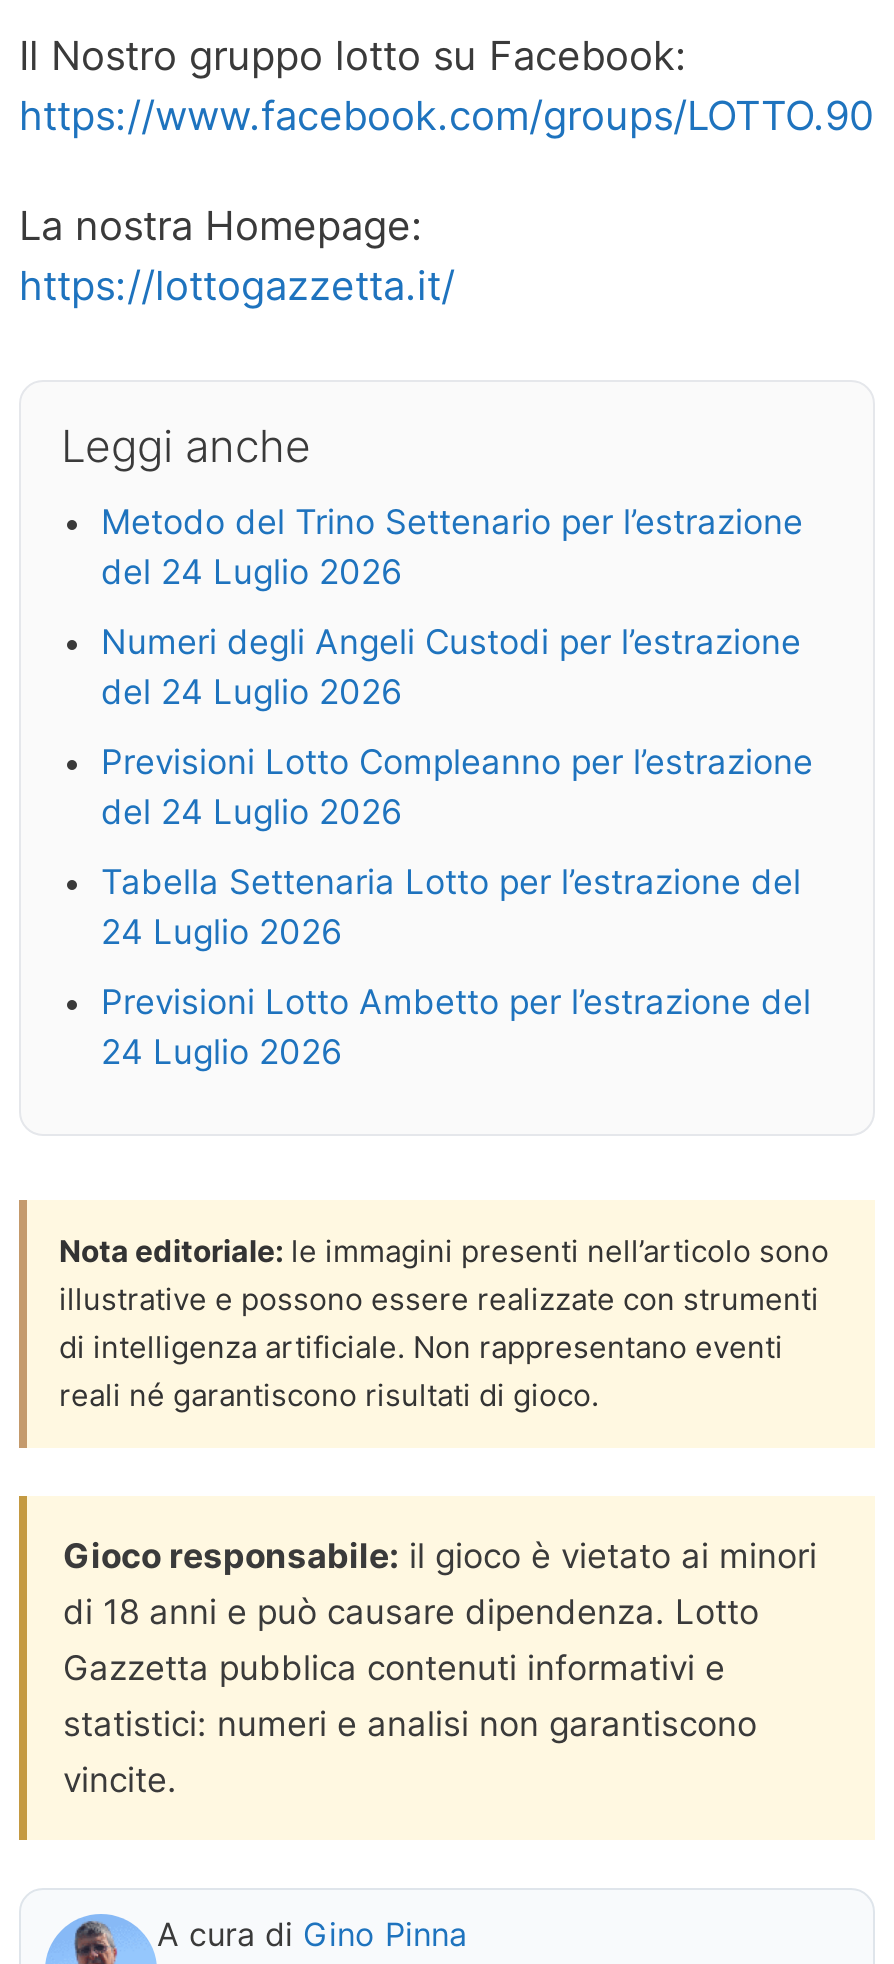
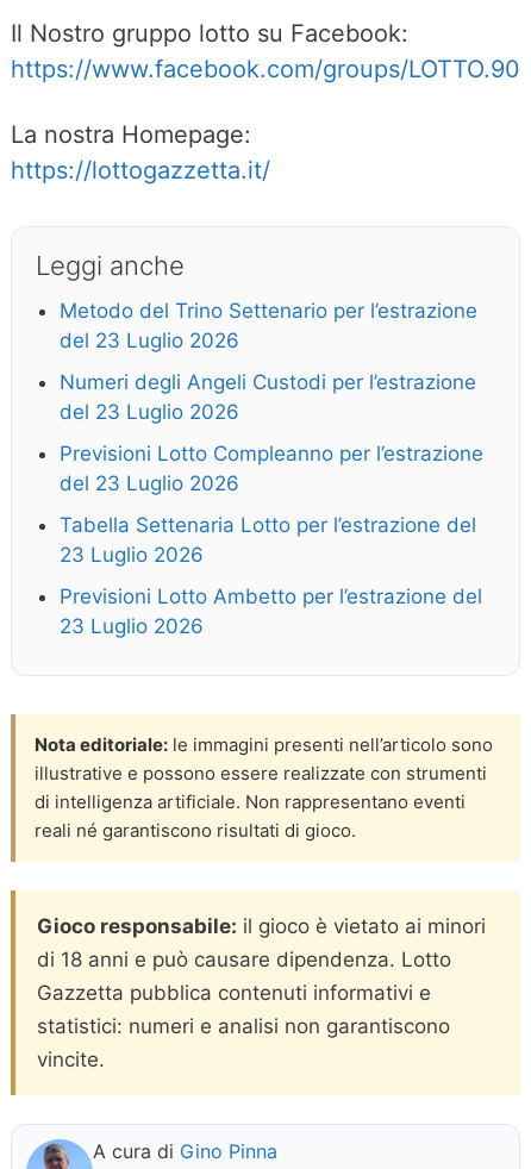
- del 24 Luglio 2026
+ del 23 Luglio 2026

- del 24 Luglio 2026
+ del 23 Luglio 2026

- del 24 Luglio 2026
+ del 23 Luglio 2026

- 24 Luglio 2026
+ 23 Luglio 2026

- 24 Luglio 2026
+ 23 Luglio 2026
